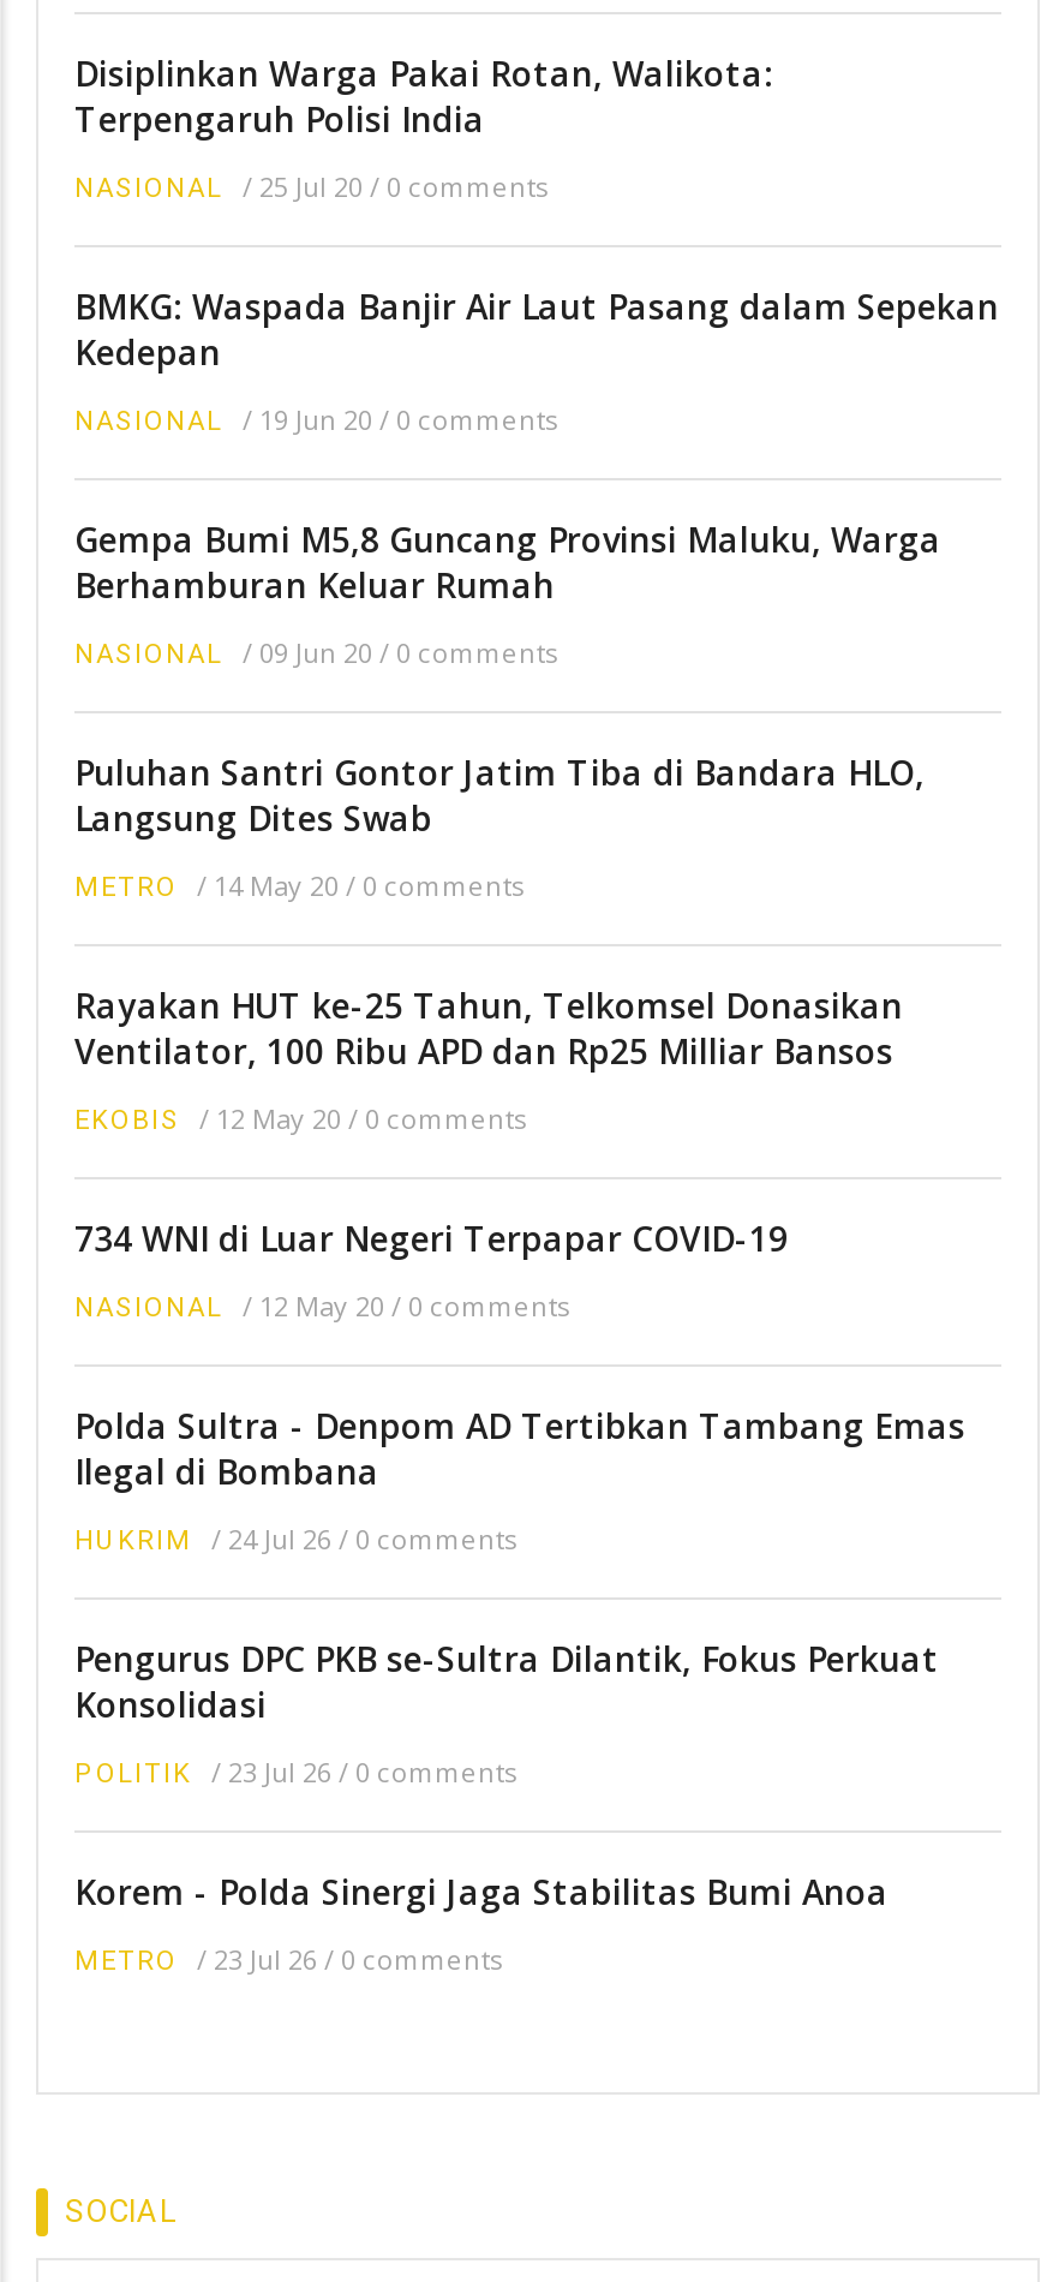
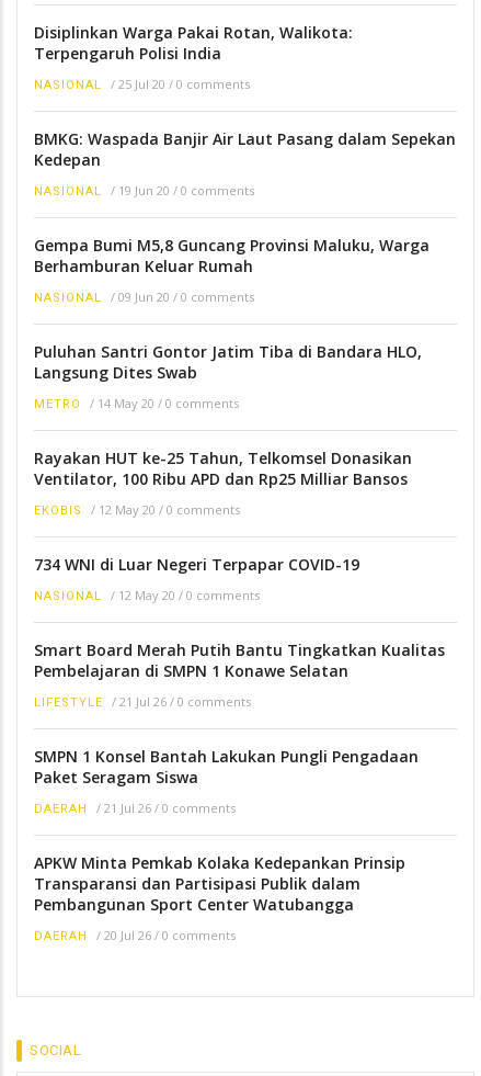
- Polda Sultra - Denpom AD Tertibkan Tambang Emas
- Ilegal di Bombana
+ Smart Board Merah Putih Bantu Tingkatkan Kualitas
+ Pembelajaran di SMPN 1 Konawe Selatan

- HUKRIM / 24 Jul 26 / 0 comments
+ LIFESTYLE / 21 Jul 26 / 0 comments

- Pengurus DPC PKB se-Sultra Dilantik, Fokus Perkuat
- Konsolidasi
+ SMPN 1 Konsel Bantah Lakukan Pungli Pengadaan
+ Paket Seragam Siswa

- POLITIK / 23 Jul 26 / 0 comments
+ DAERAH / 21 Jul 26 / 0 comments

- Korem - Polda Sinergi Jaga Stabilitas Bumi Anoa
+ APKW Minta Pemkab Kolaka Kedepankan Prinsip
+ Transparansi dan Partisipasi Publik dalam
+ Pembangunan Sport Center Watubangga

- METRO / 23 Jul 26 / 0 comments
+ DAERAH / 20 Jul 26 / 0 comments
